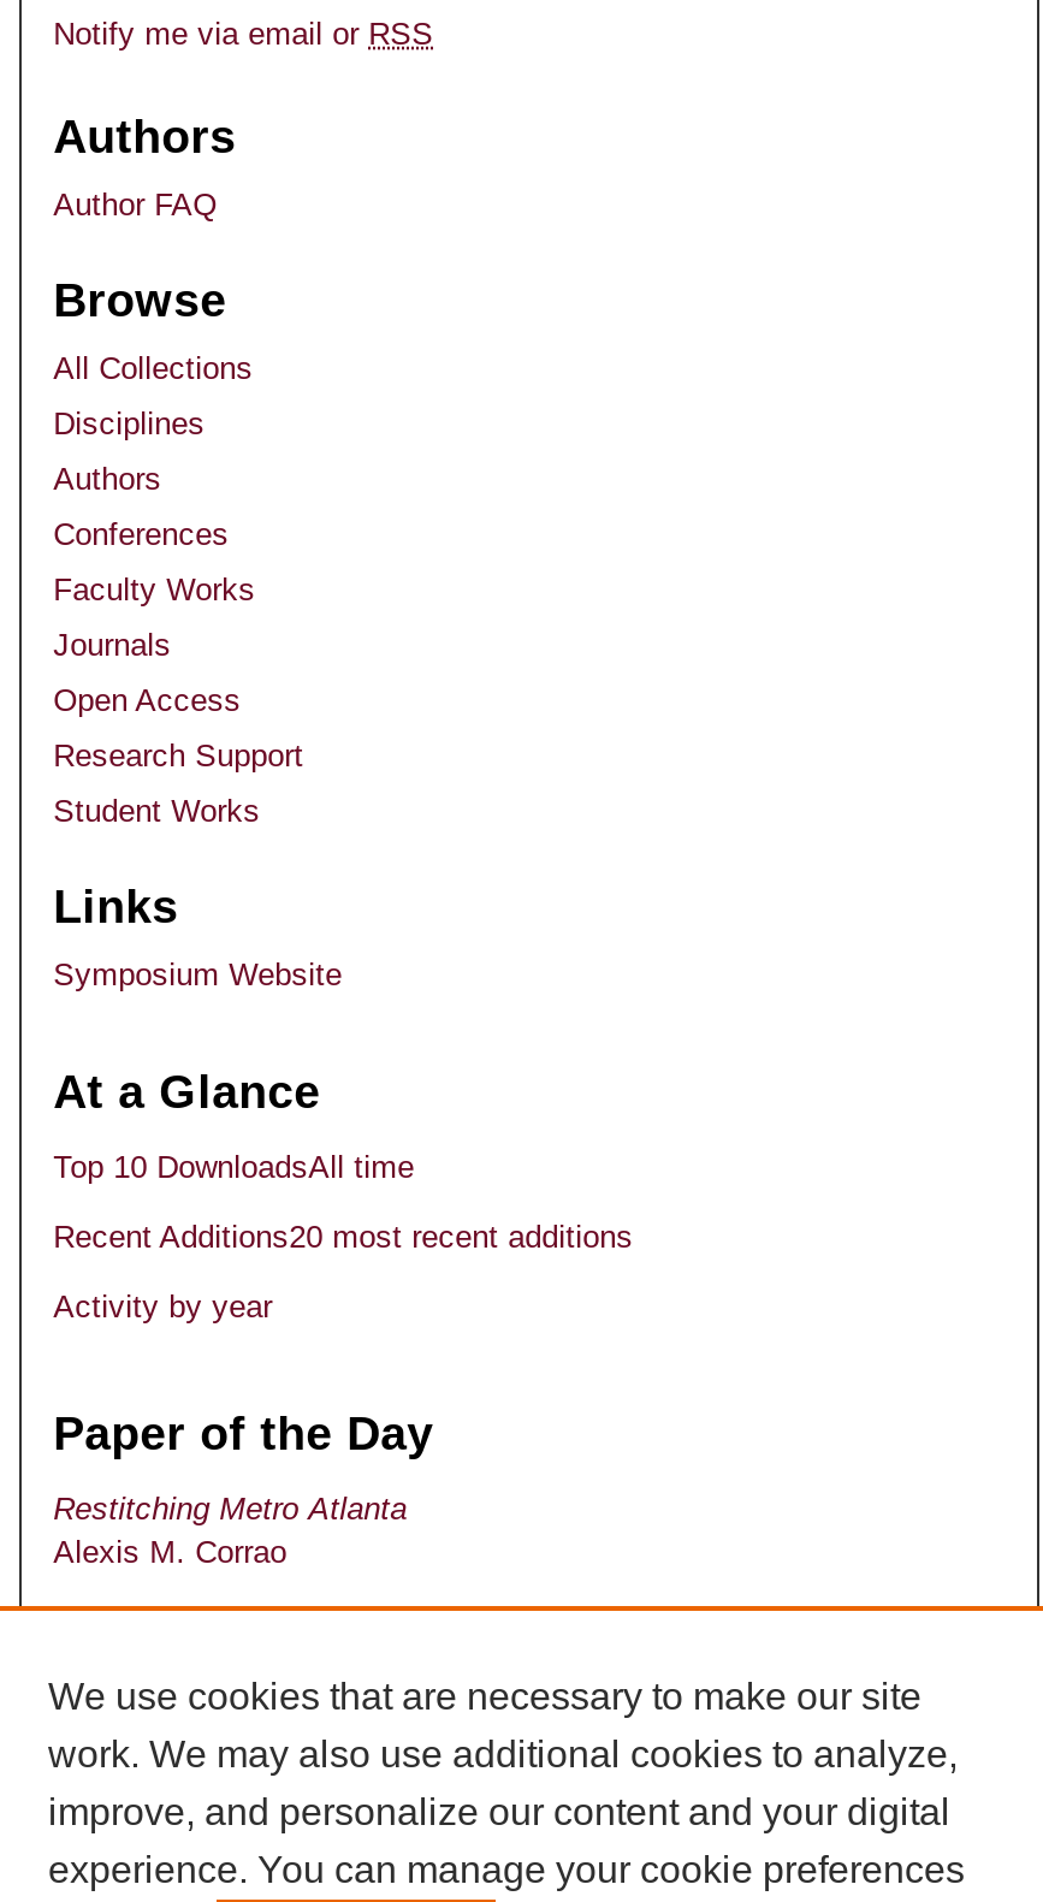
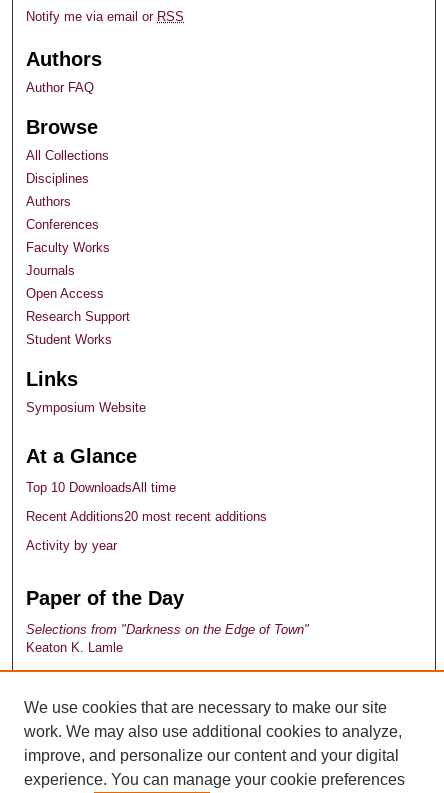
- Restitching Metro Atlanta
- Alexis M. Corrao
+ Selections from "Darkness on the Edge of Town"
+ Keaton K. Lamle
